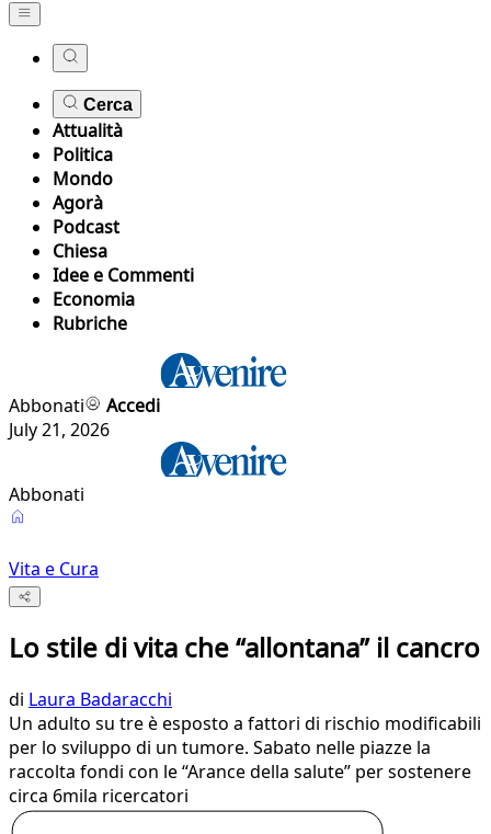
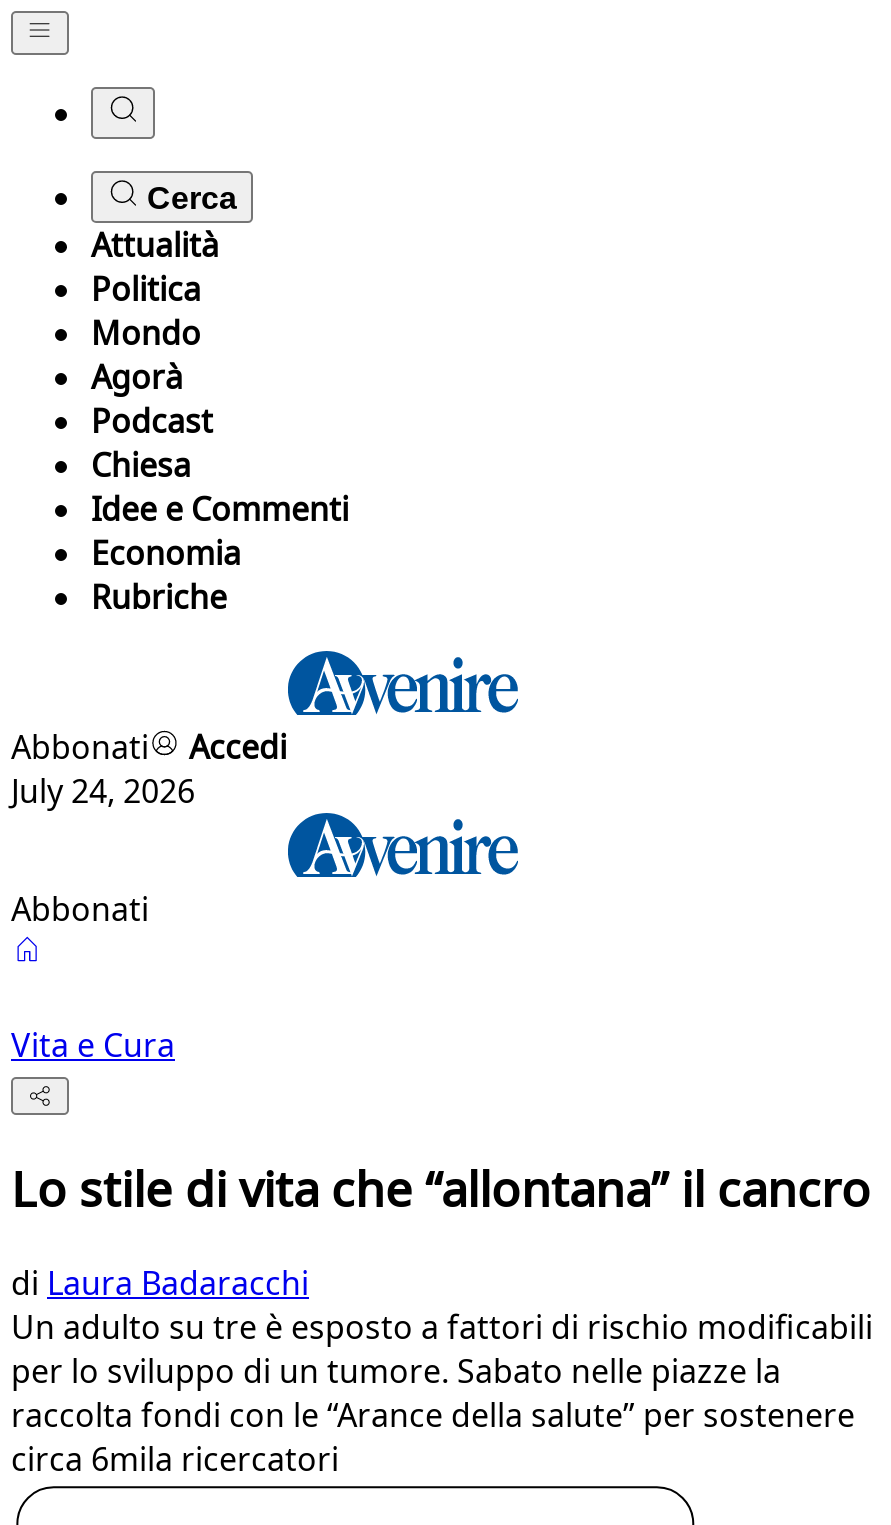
- July 21, 2026
+ July 24, 2026
